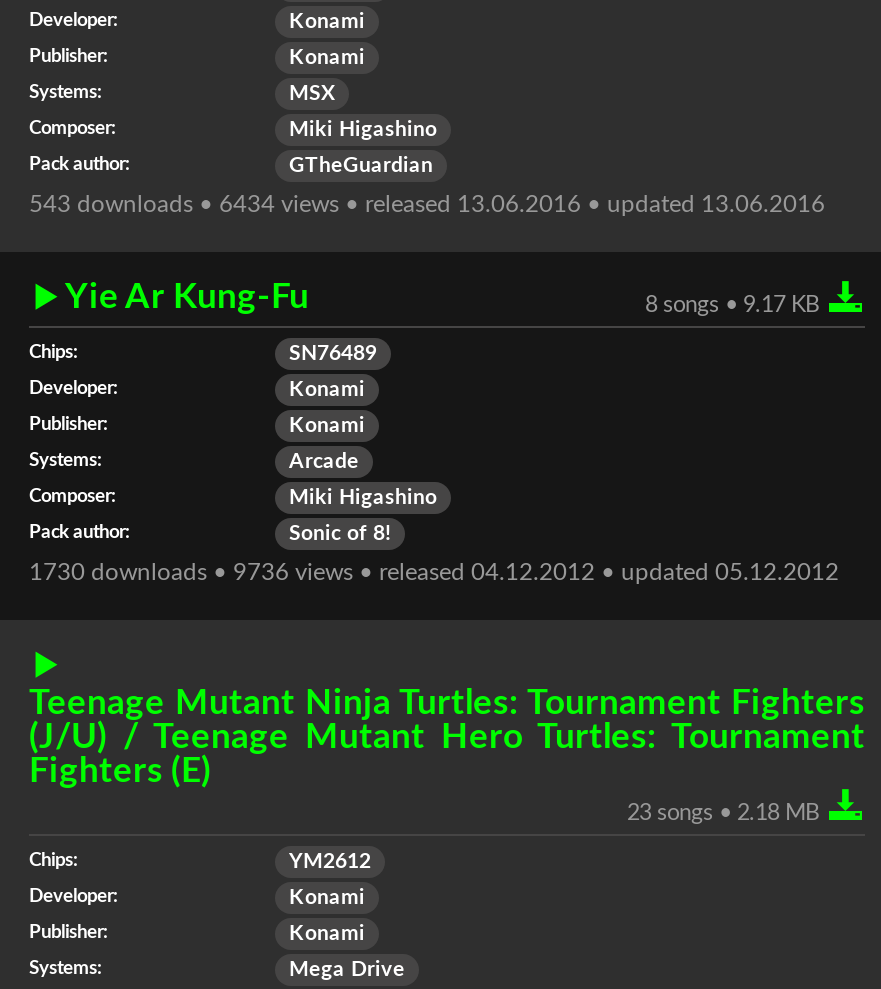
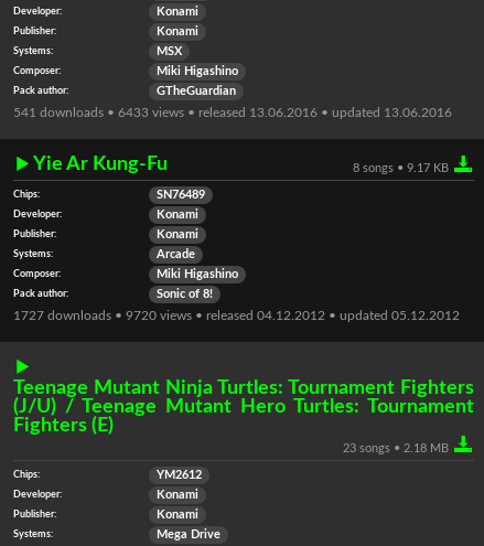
- 543 downloads • 6434 views • released 13.06.2016 • updated 13.06.2016
+ 541 downloads • 6433 views • released 13.06.2016 • updated 13.06.2016

- 1730 downloads • 9736 views • released 04.12.2012 • updated 05.12.2012
+ 1727 downloads • 9720 views • released 04.12.2012 • updated 05.12.2012
